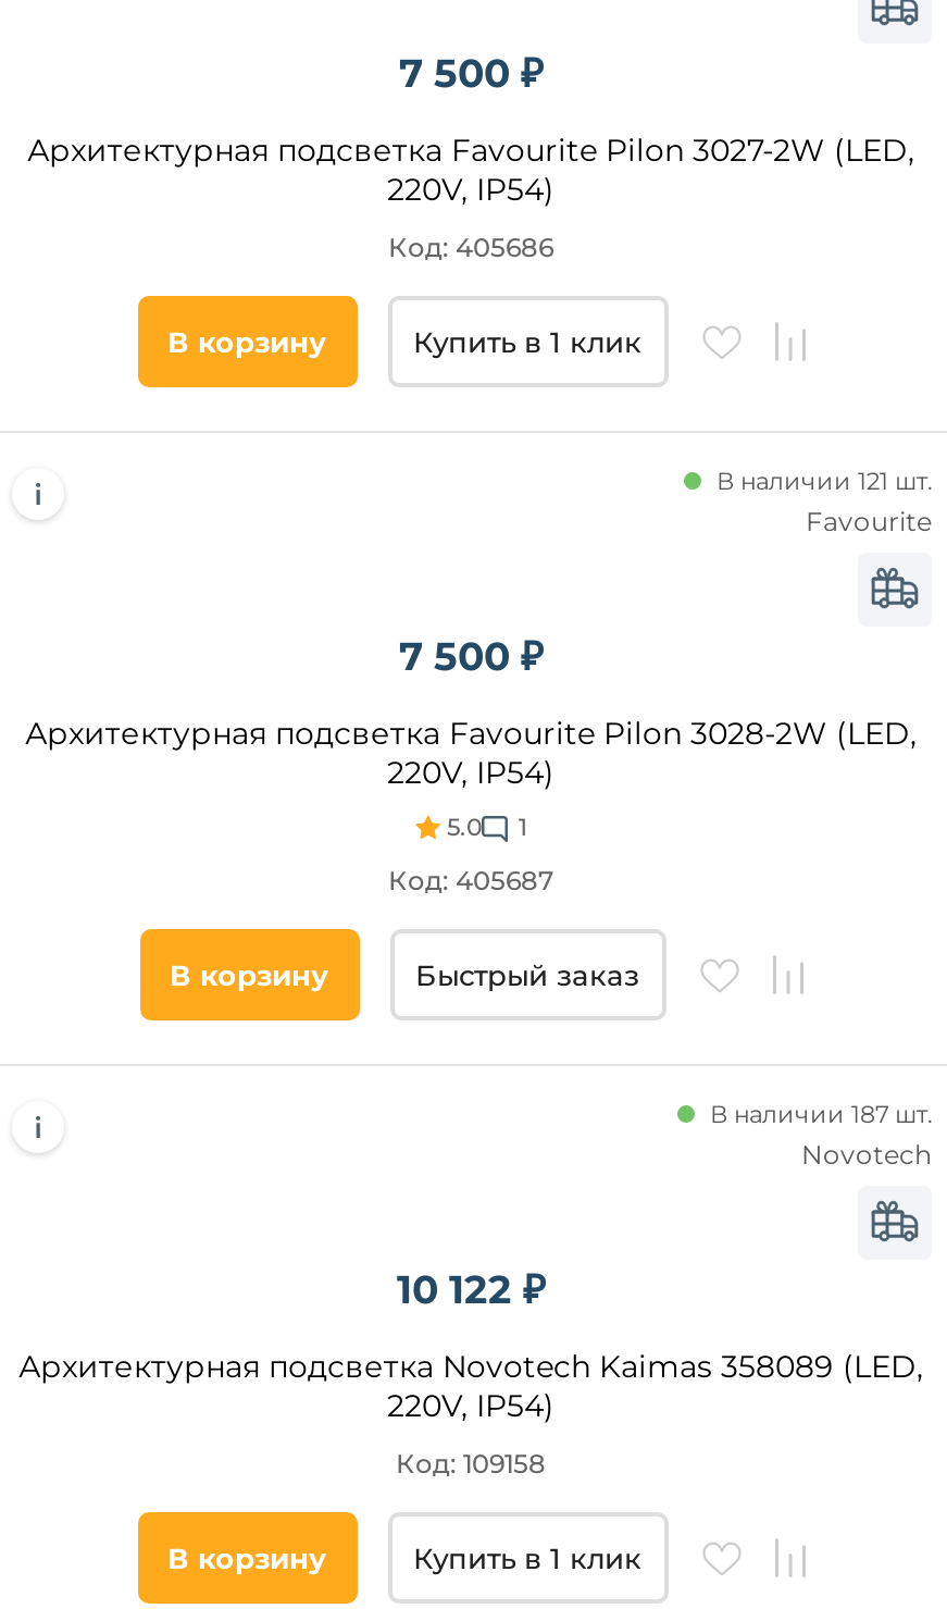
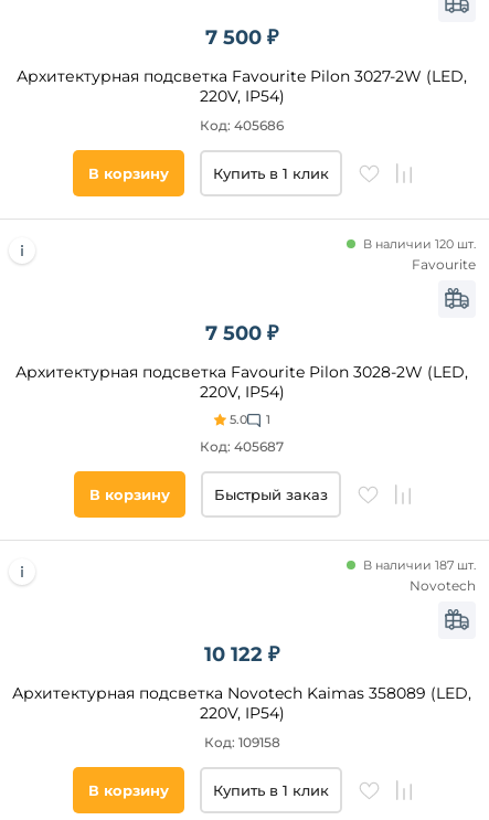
- В наличии 121 шт.
+ В наличии 120 шт.
